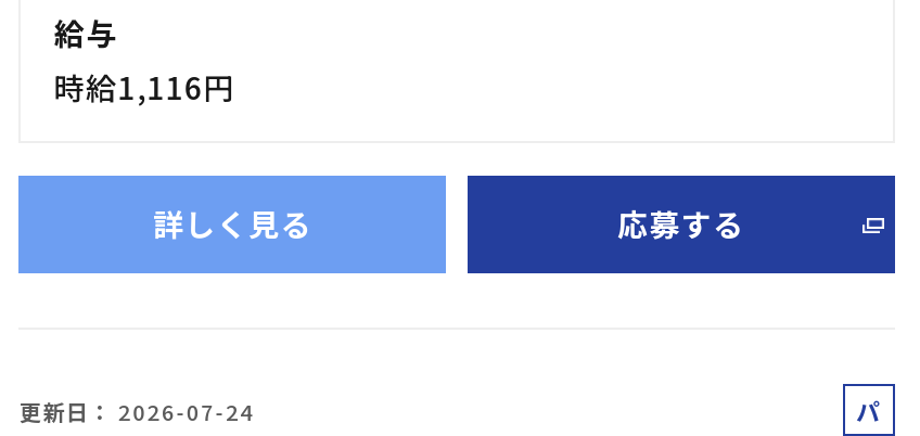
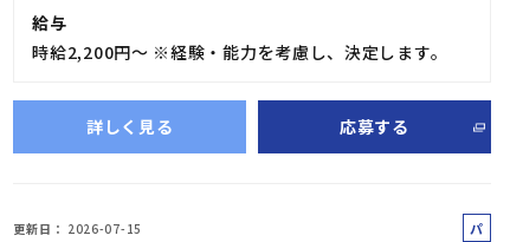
- 時給1,116円
+ 時給2,200円～ ※経験・能力を考慮し、決定します。

- 更新日 2026-07-24
+ 更新日 2026-07-15
